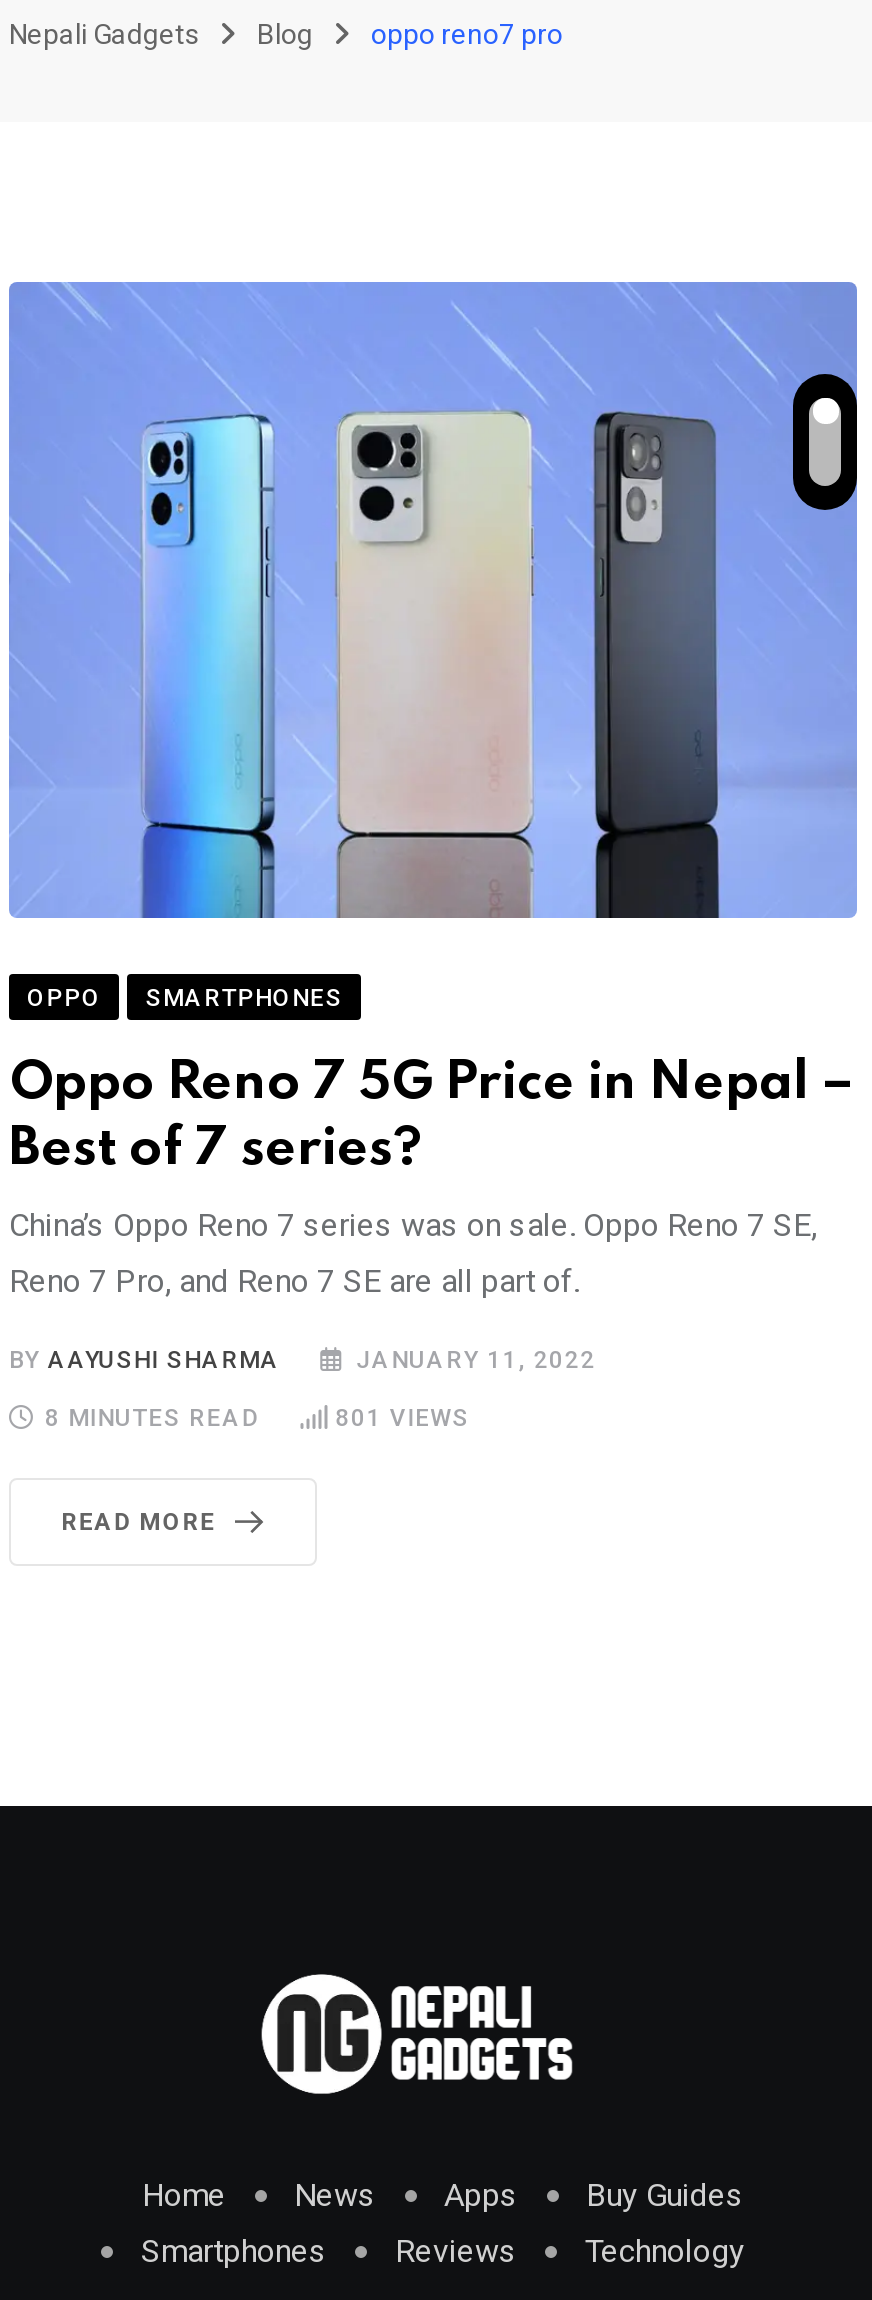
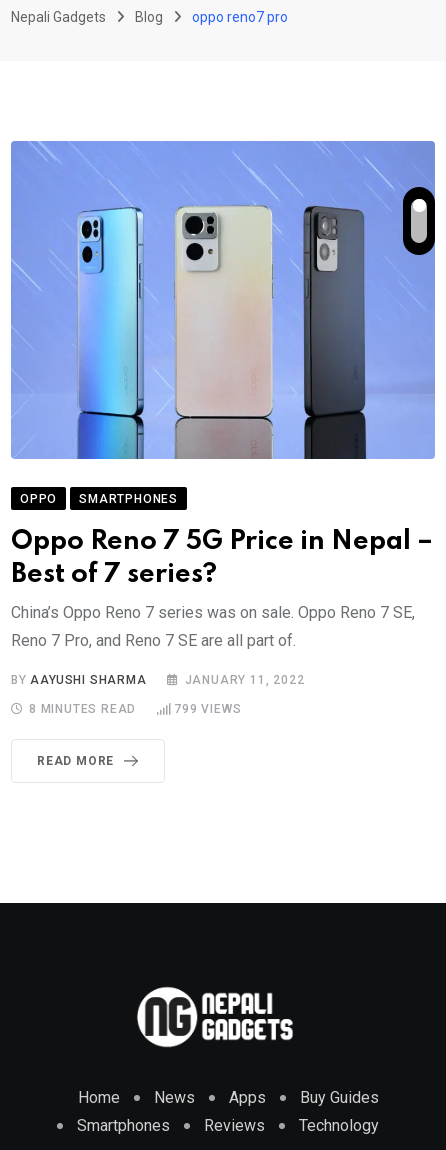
- 801 VIEWS
+ 799 VIEWS
